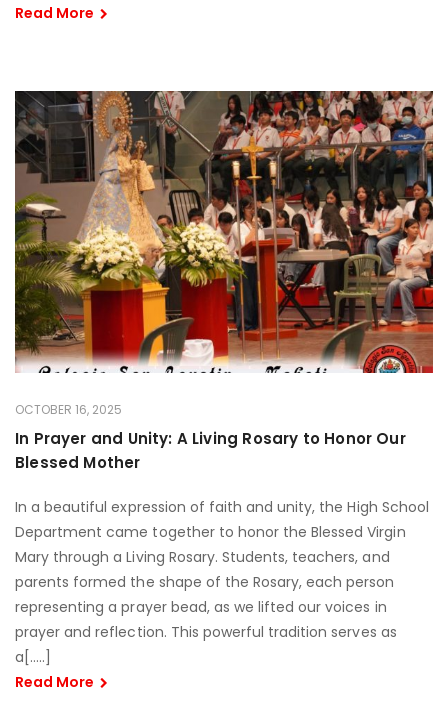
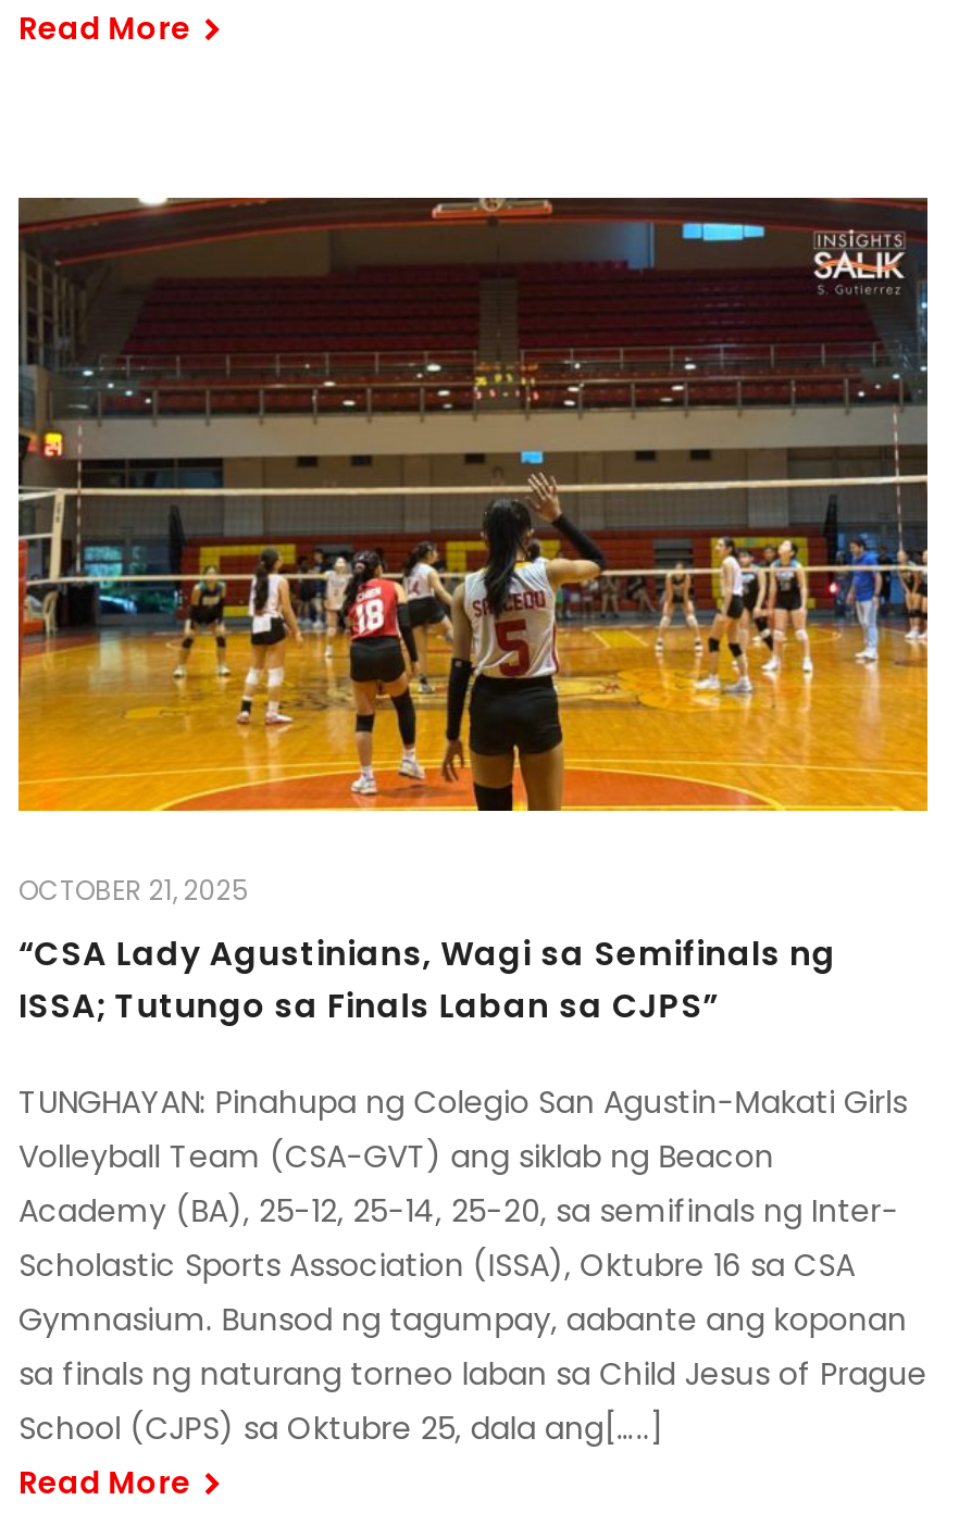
- [image]
- OCTOBER 16, 2025
+ [image]
+ OCTOBER 21, 2025

- In Prayer and Unity: A Living Rosary to Honor Our
- Blessed Mother
+ “CSA Lady Agustinians, Wagi sa Semifinals ng
+ ISSA; Tutungo sa Finals Laban sa CJPS”

- In a beautiful expression of faith and unity, the High School
- Department came together to honor the Blessed Virgin
- Mary through a Living Rosary. Students, teachers, and
- parents formed the shape of the Rosary, each person
- representing a prayer bead, as we lifted our voices in
- prayer and reflection. This powerful tradition serves as
- a[…..]
+ TUNGHAYAN: Pinahupa ng Colegio San Agustin-Makati Girls
+ Volleyball Team (CSA-GVT) ang siklab ng Beacon
+ Academy (BA), 25-12, 25-14, 25-20, sa semifinals ng Inter-
+ Scholastic Sports Association (ISSA), Oktubre 16 sa CSA
+ Gymnasium. Bunsod ng tagumpay, aabante ang koponan
+ sa finals ng naturang torneo laban sa Child Jesus of Prague
+ School (CJPS) sa Oktubre 25, dala ang[…..]
